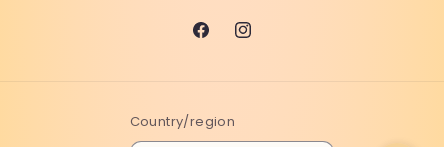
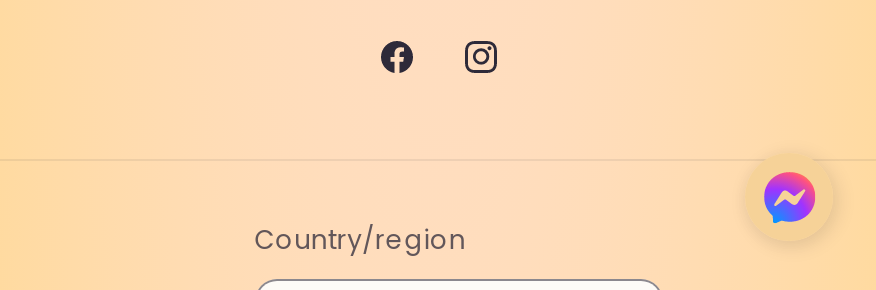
+ [image]
